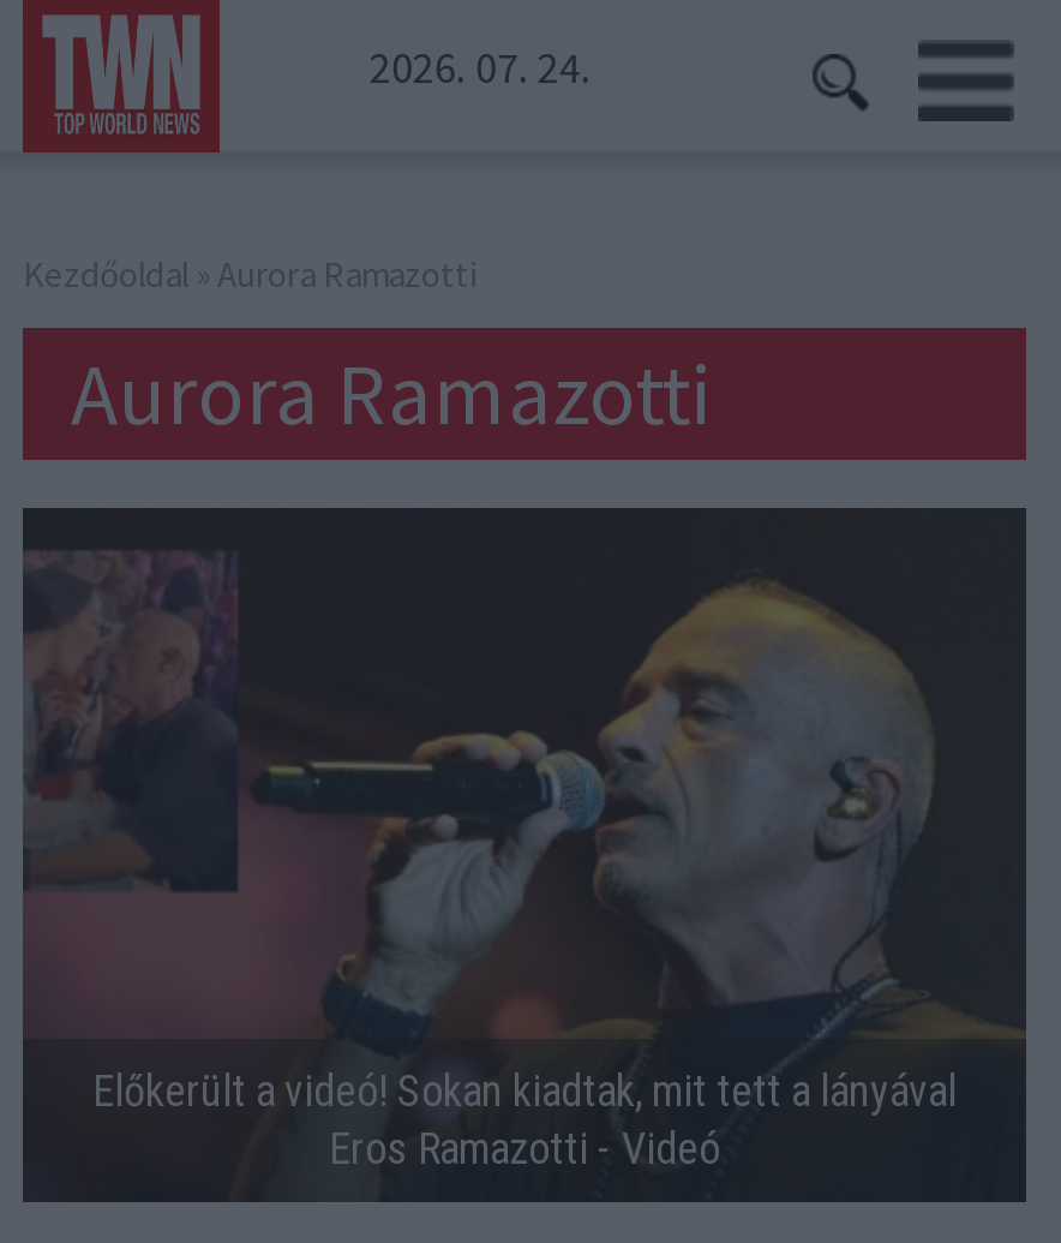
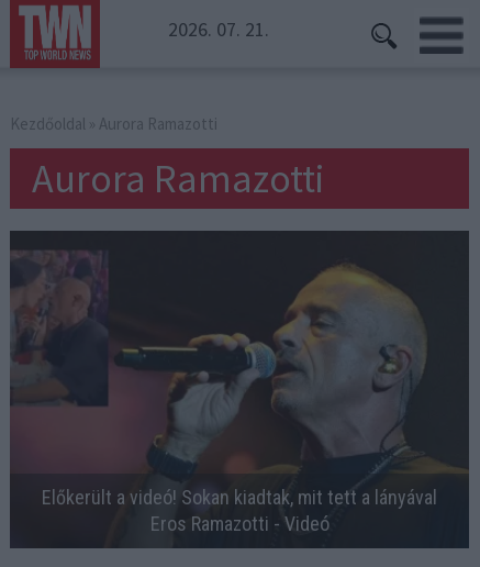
- 2026. 07. 24.
+ 2026. 07. 21.
